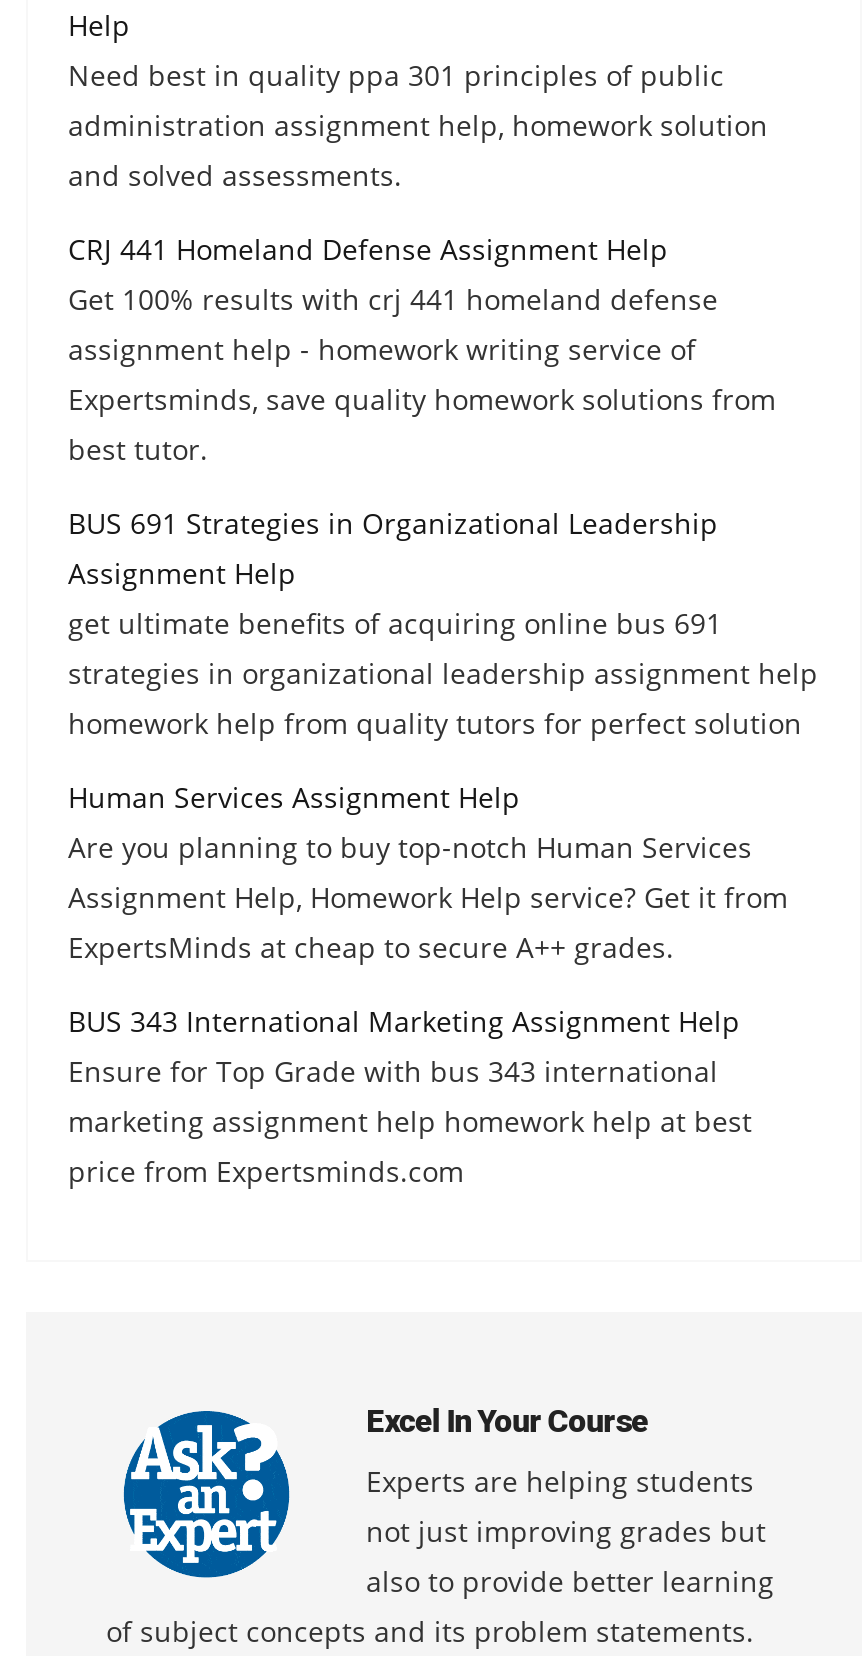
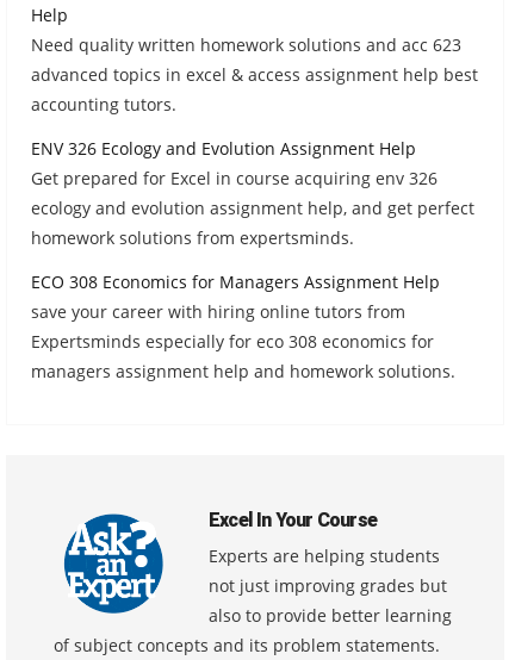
- Need best in quality ppa 301 principles of public
- administration assignment help, homework solution
- and solved assessments.
- CRJ 441 Homeland Defense Assignment Help
- Get 100% results with crj 441 homeland defense
- assignment help - homework writing service of
- Expertsminds, save quality homework solutions from
- best tutor.
- BUS 691 Strategies in Organizational Leadership
- Assignment Help
- get ultimate benefits of acquiring online bus 691
- strategies in organizational leadership assignment help
- homework help from quality tutors for perfect solution
- Human Services Assignment Help
- Are you planning to buy top-notch Human Services
- Assignment Help, Homework Help service? Get it from
- ExpertsMinds at cheap to secure A++ grades.
- BUS 343 International Marketing Assignment Help
- Ensure for Top Grade with bus 343 international
- marketing assignment help homework help at best
- price from Expertsminds.com
+ Need quality written homework solutions and acc 623
+ advanced topics in excel & access assignment help best
+ accounting tutors.
+ ENV 326 Ecology and Evolution Assignment Help
+ Get prepared for Excel in course acquiring env 326
+ ecology and evolution assignment help, and get perfect
+ homework solutions from expertsminds.
+ ECO 308 Economics for Managers Assignment Help
+ save your career with hiring online tutors from
+ Expertsminds especially for eco 308 economics for
+ managers assignment help and homework solutions.
